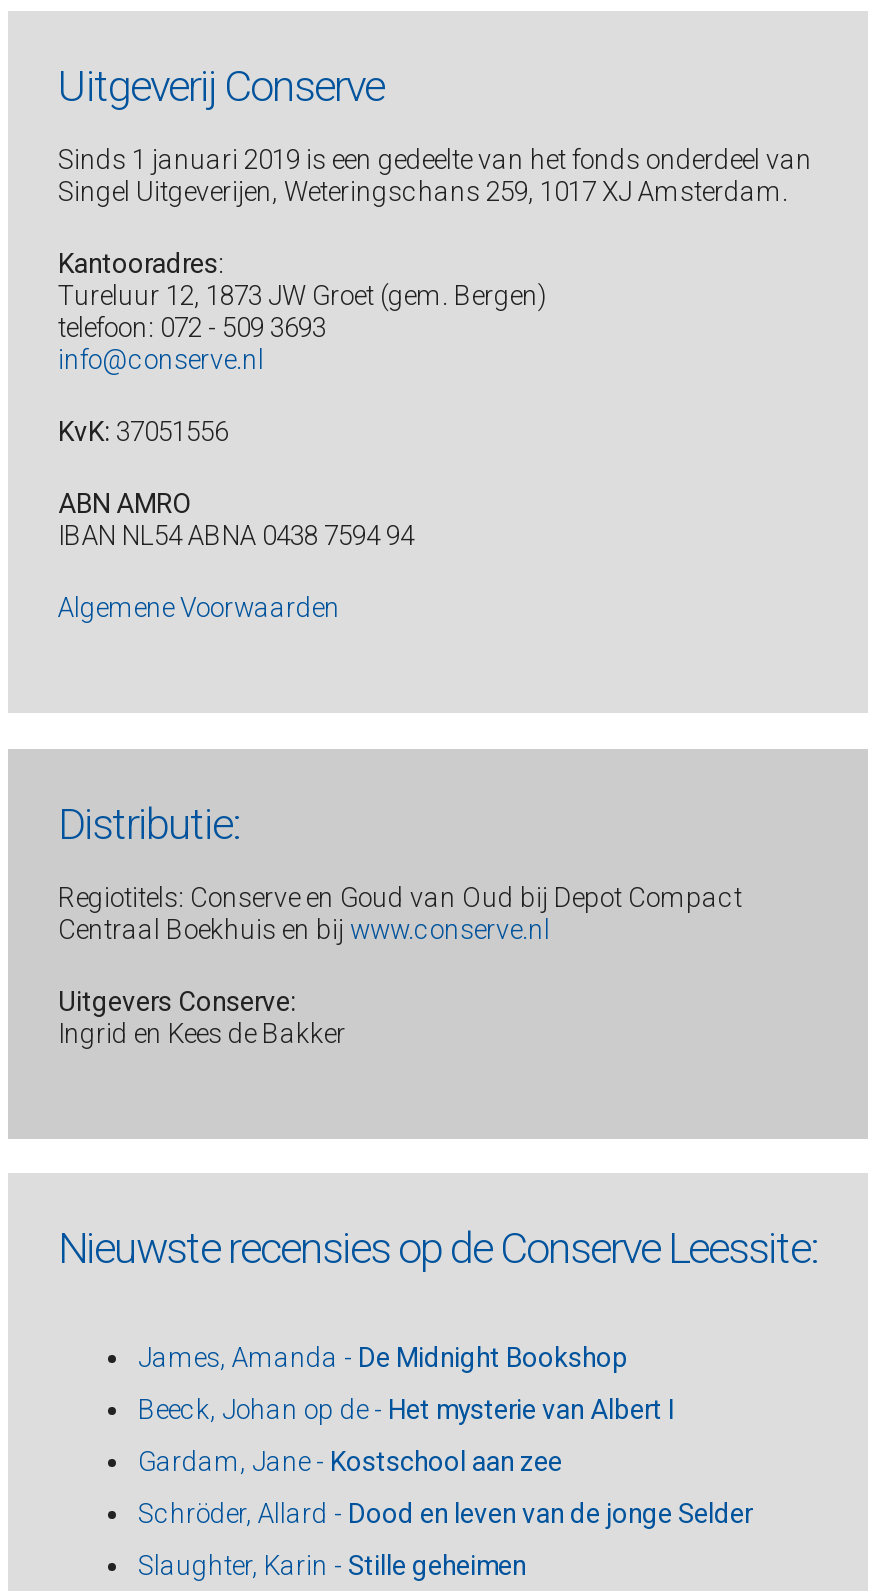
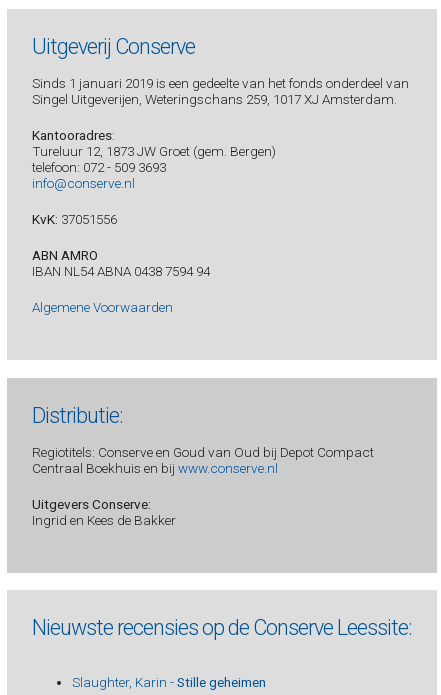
- James, Amanda - De Midnight Bookshop
- Beeck, Johan op de - Het mysterie van Albert I
- Gardam, Jane - Kostschool aan zee
- Schröder, Allard - Dood en leven van de jonge Selder
